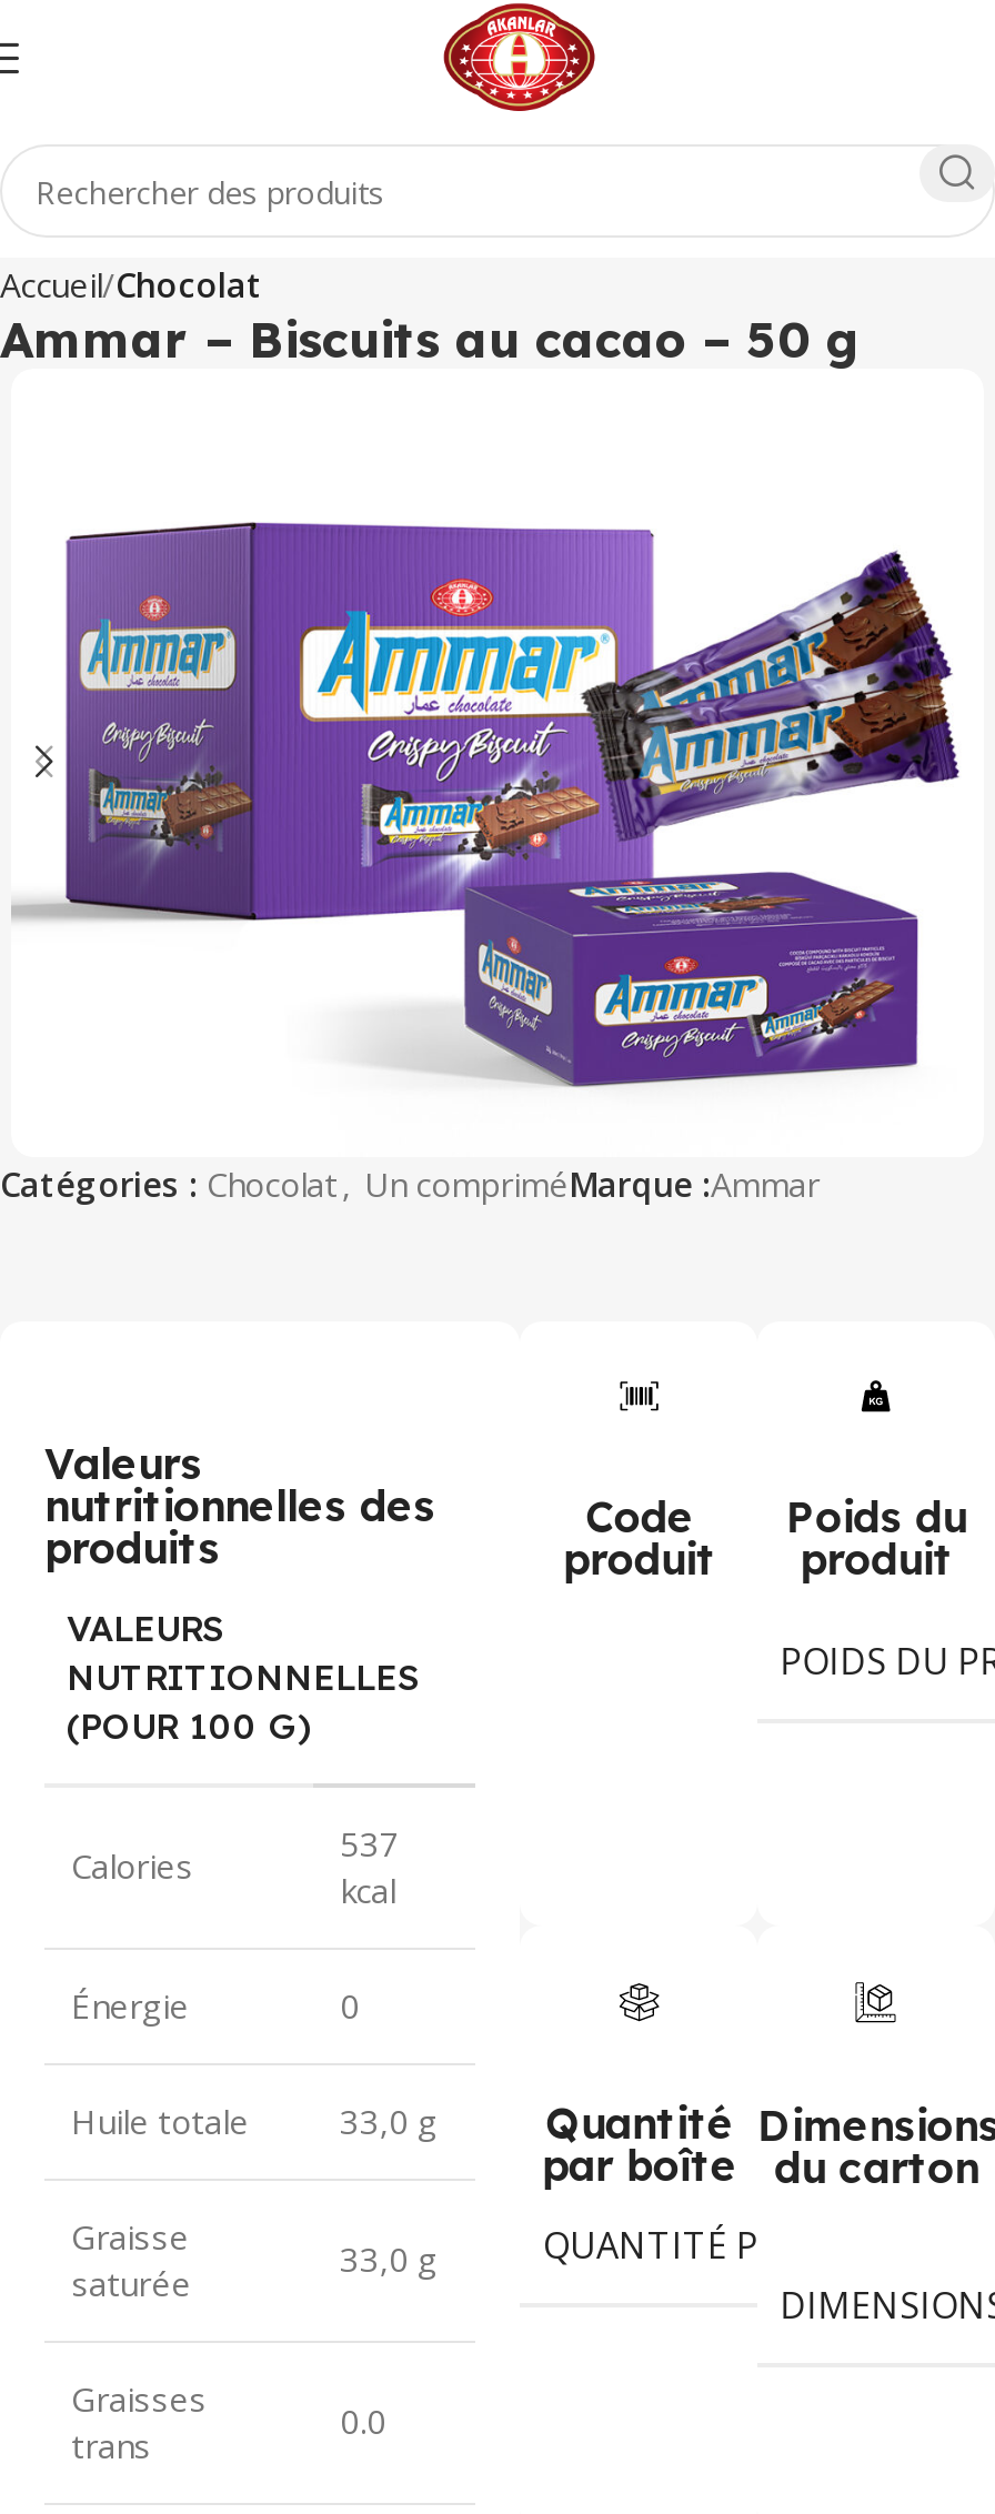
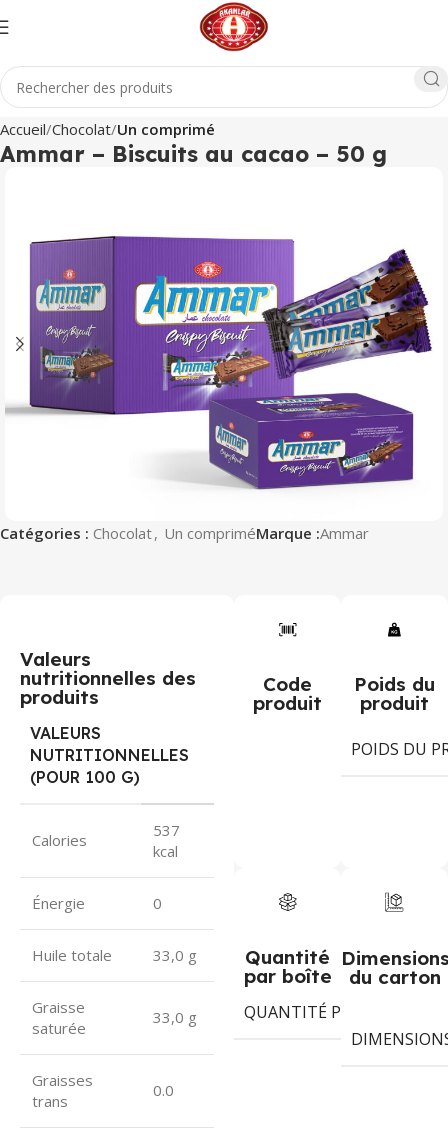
- Accueil Chocolat
+ Accueil Chocolat Un comprimé
